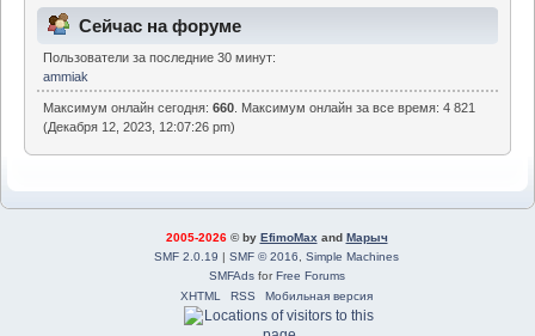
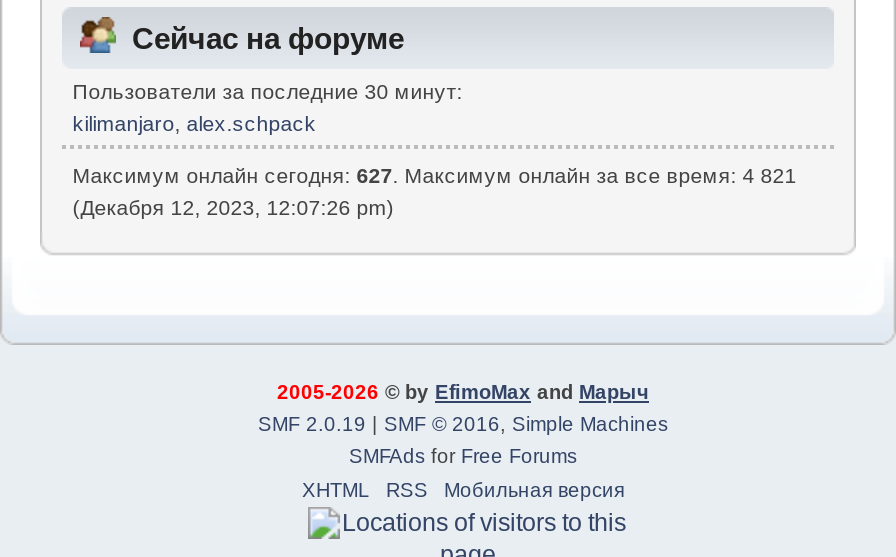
- ammiak
+ kilimanjaro, alex.schpack

- Максимум онлайн сегодня: 660. Максимум онлайн за все время: 4 821
+ Максимум онлайн сегодня: 627. Максимум онлайн за все время: 4 821
